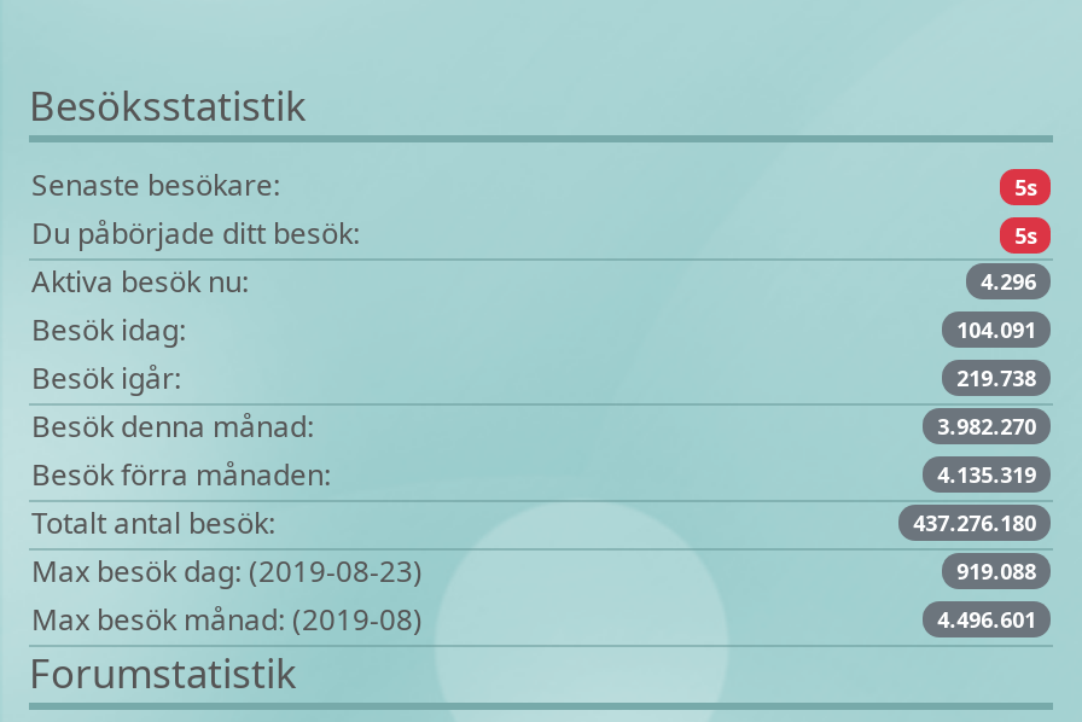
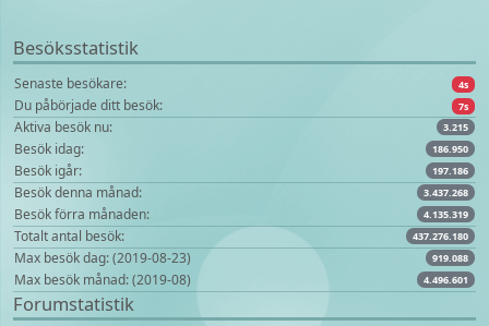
- 5s
+ 4s

- 5s
+ 7s

- 4.296
+ 3.215

- 104.091
+ 186.950

- 219.738
+ 197.186

- 3.982.270
+ 3.437.268
